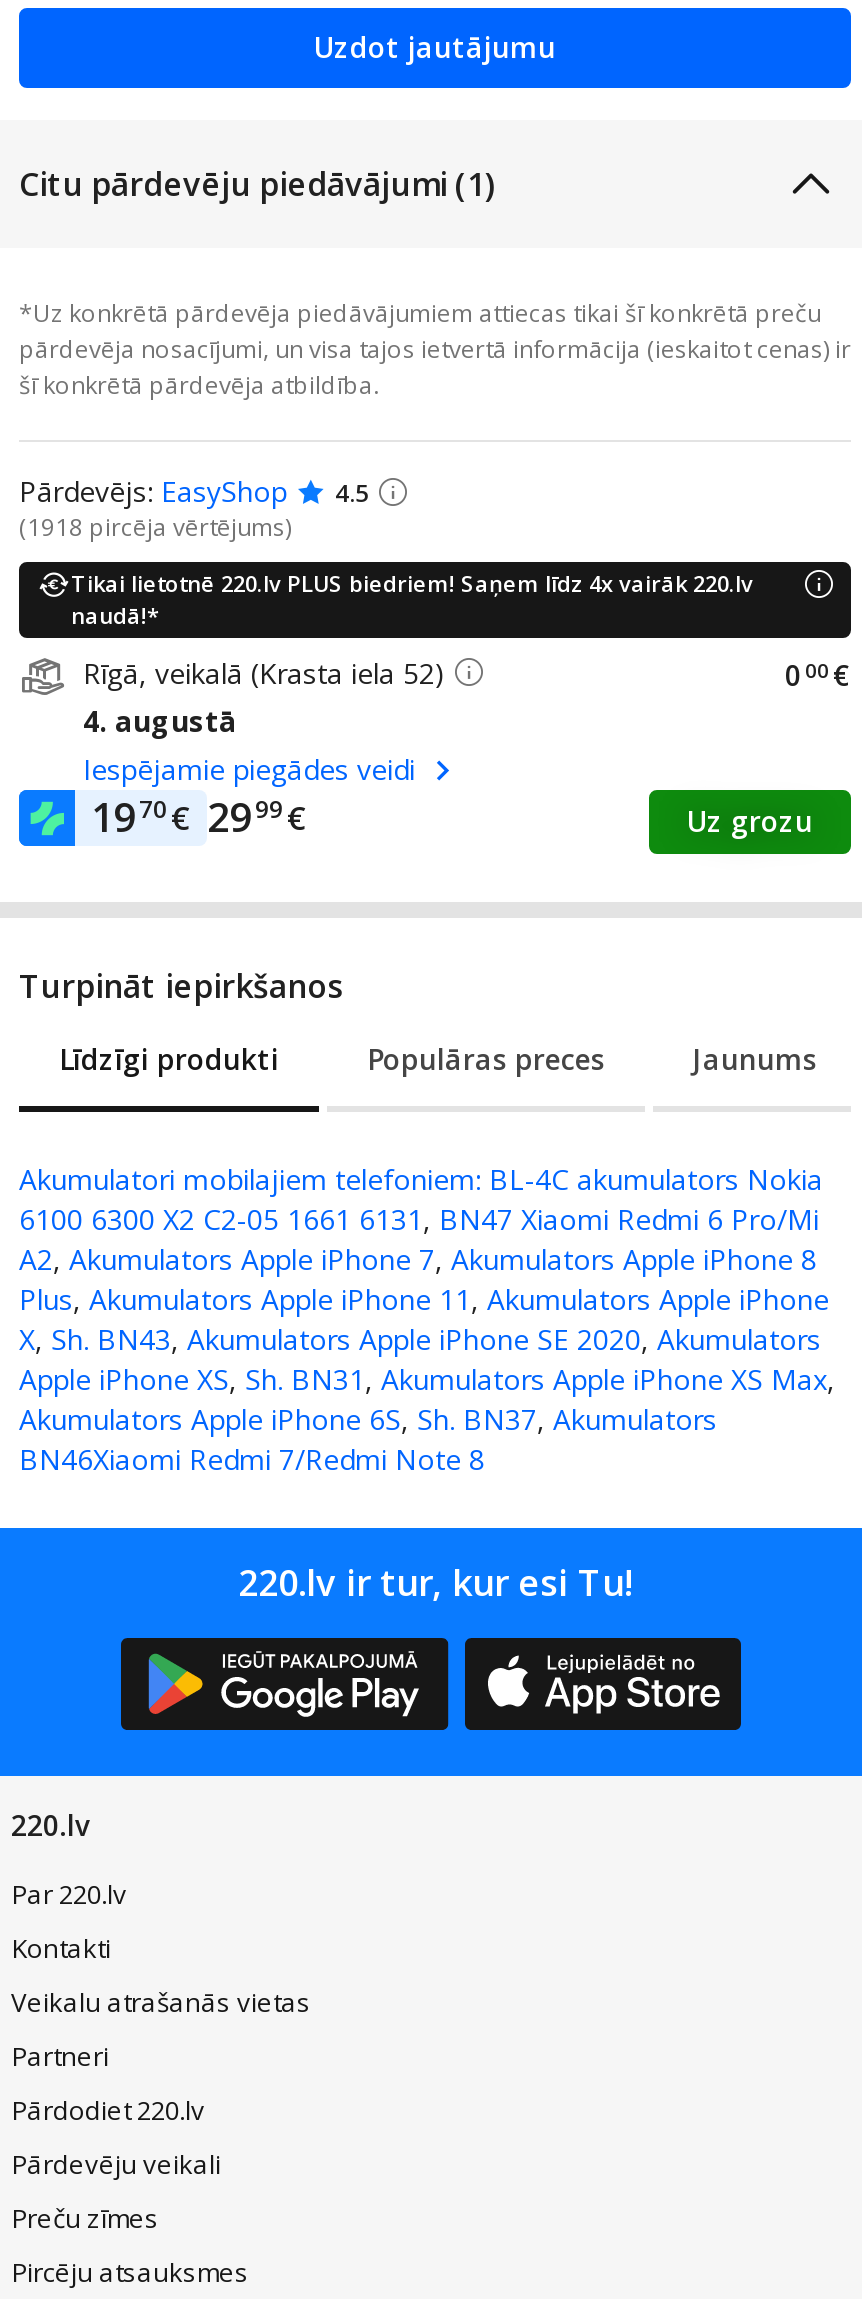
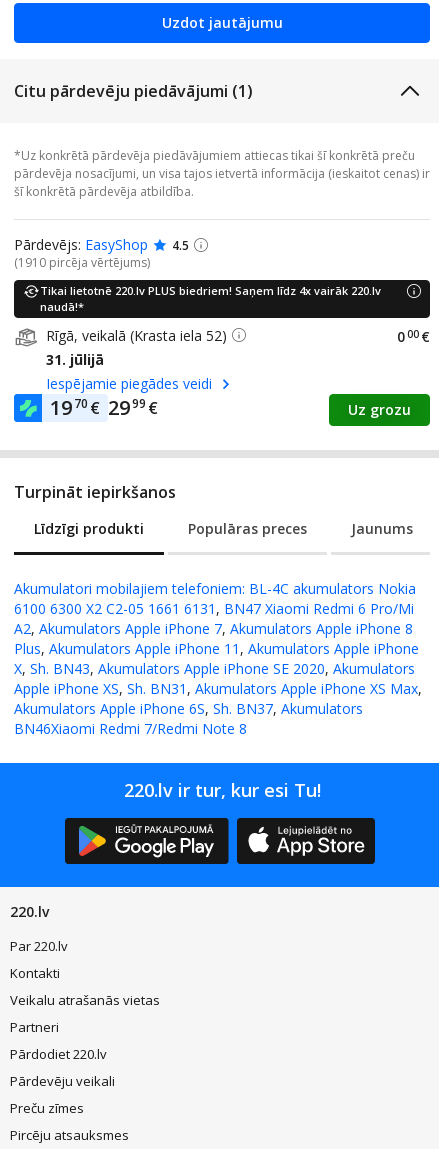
- (1918 pircēja vērtējums)
+ (1910 pircēja vērtējums)

- 4. augustā
+ 31. jūlijā
